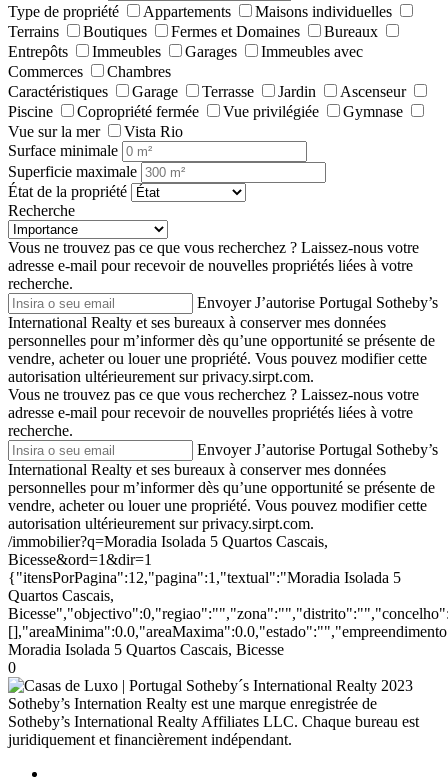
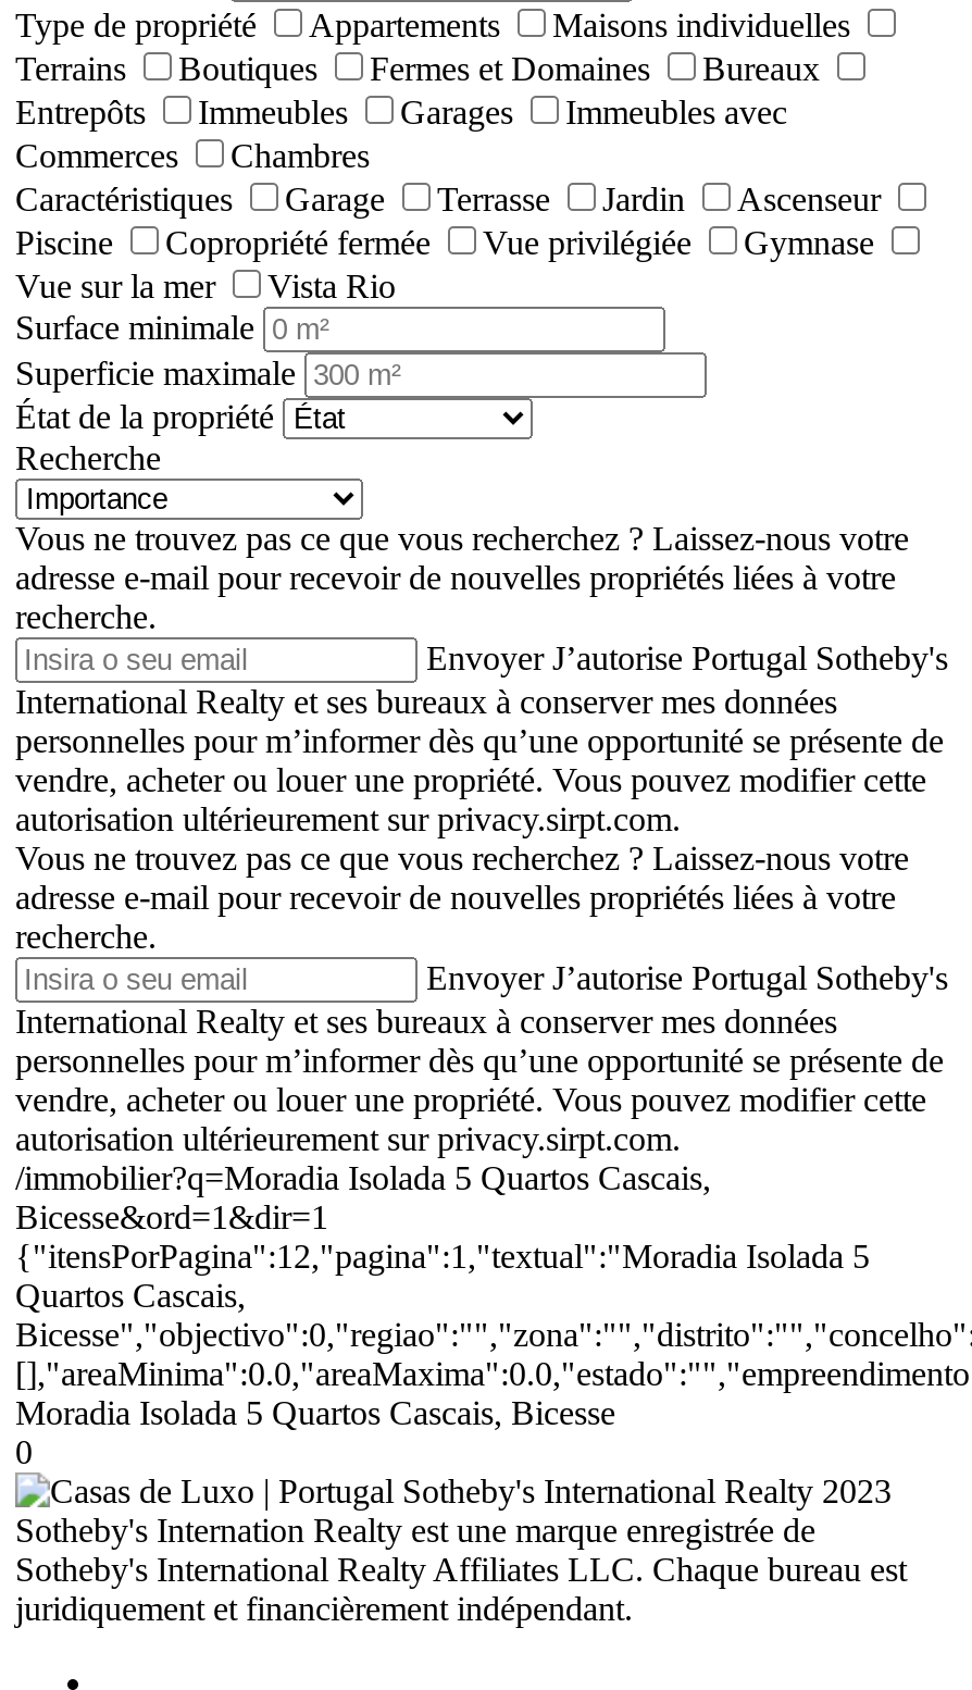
- Envoyer J’autorise Portugal Sotheby’s
+ Envoyer J’autorise Portugal Sotheby's

- Envoyer J’autorise Portugal Sotheby’s
+ Envoyer J’autorise Portugal Sotheby's

- Sotheby’s Internation Realty est une marque enregistrée de
+ Sotheby's Internation Realty est une marque enregistrée de

- Sotheby’s International Realty Affiliates LLC. Chaque bureau est
+ Sotheby's International Realty Affiliates LLC. Chaque bureau est
